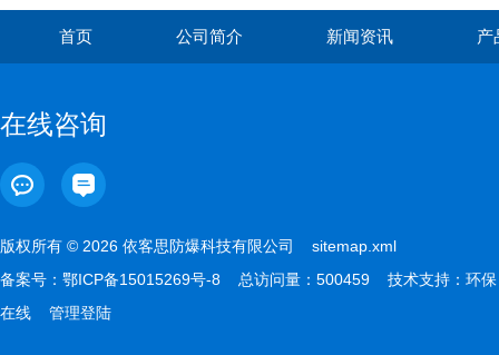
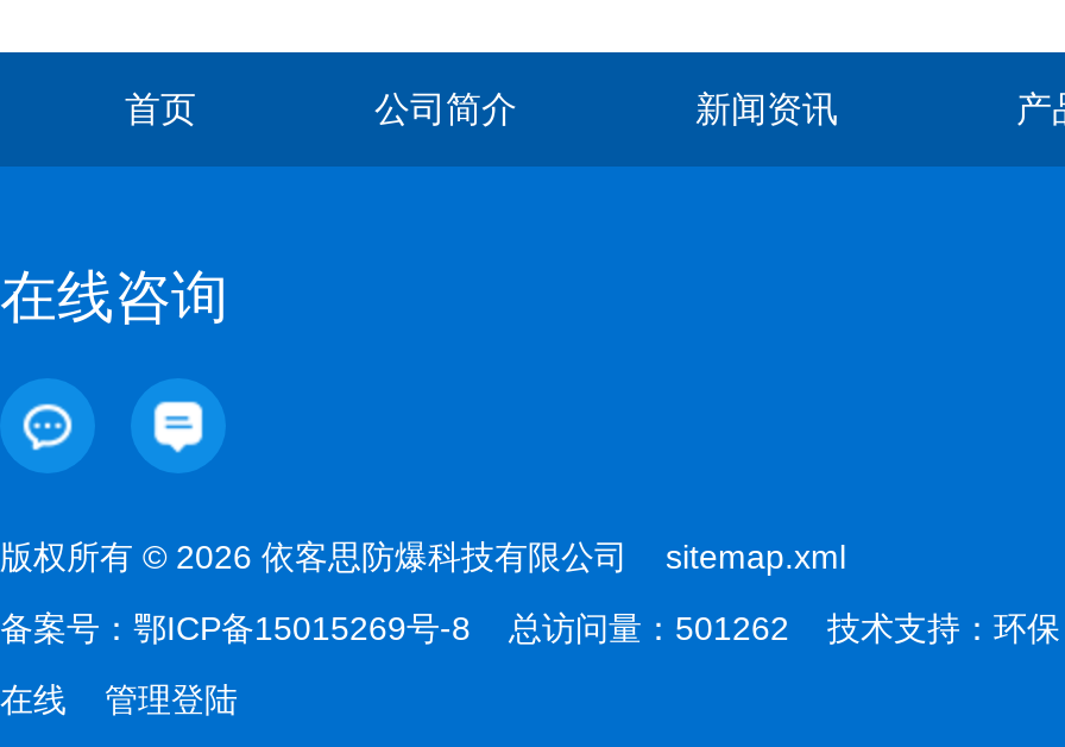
- 备案号：鄂ICP备15015269号-8总访问量：500459 技术支持：环保
+ 备案号：鄂ICP备15015269号-8总访问量：501262 技术支持：环保
